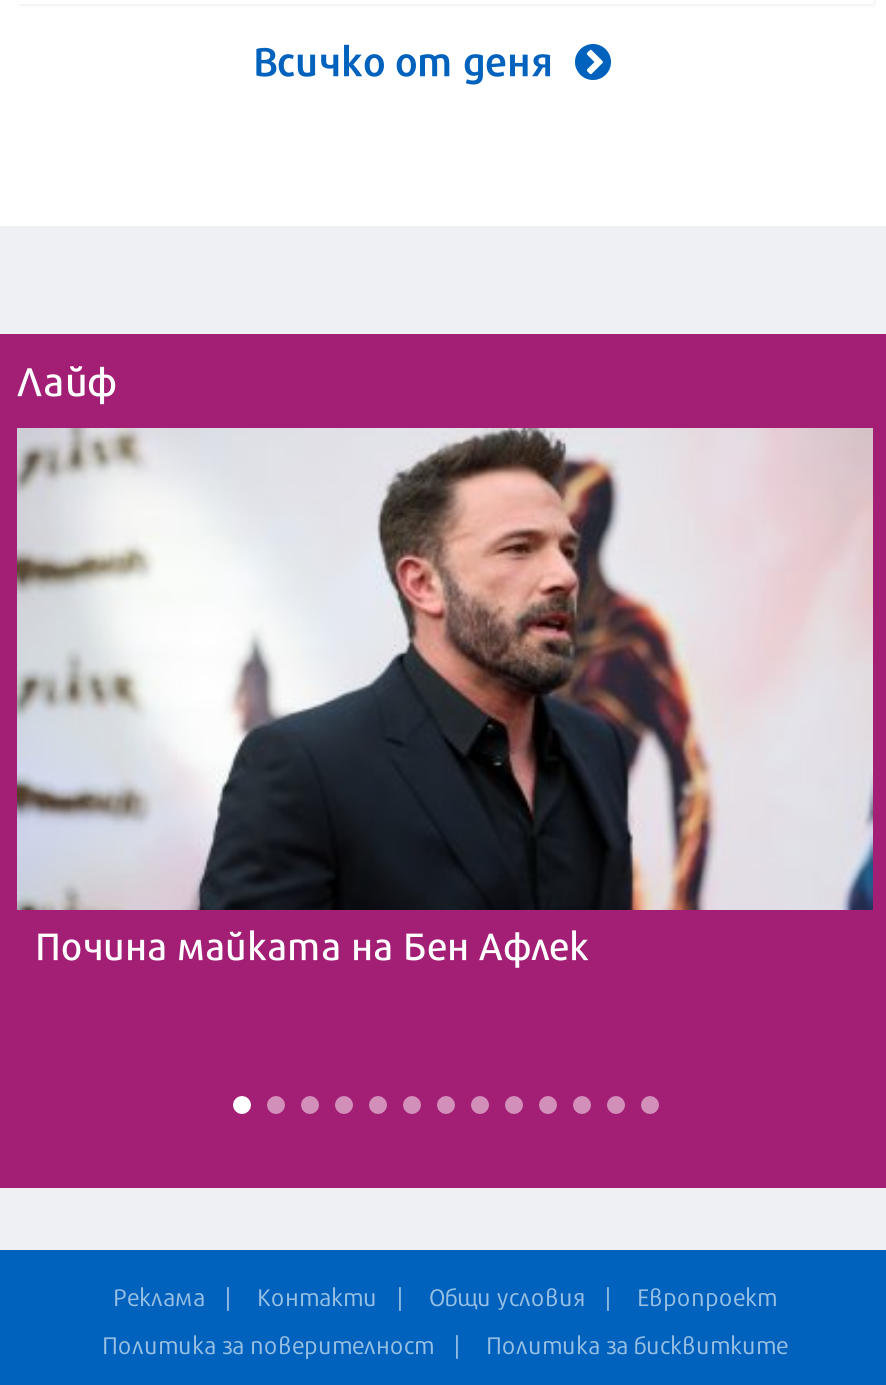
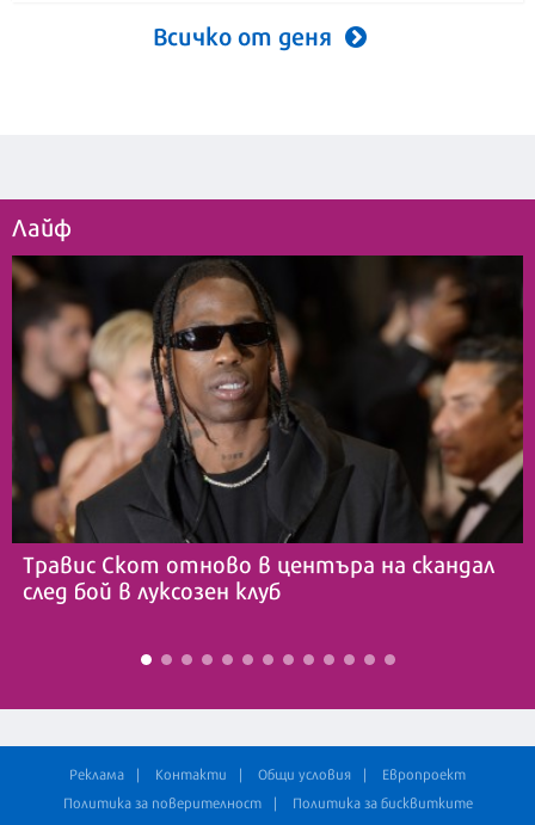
- [image]
- Почина майката на Бен Афлек
+ [image]
+ Травис Скот отново в центъра на скандал
+ след бой в луксозен клуб
